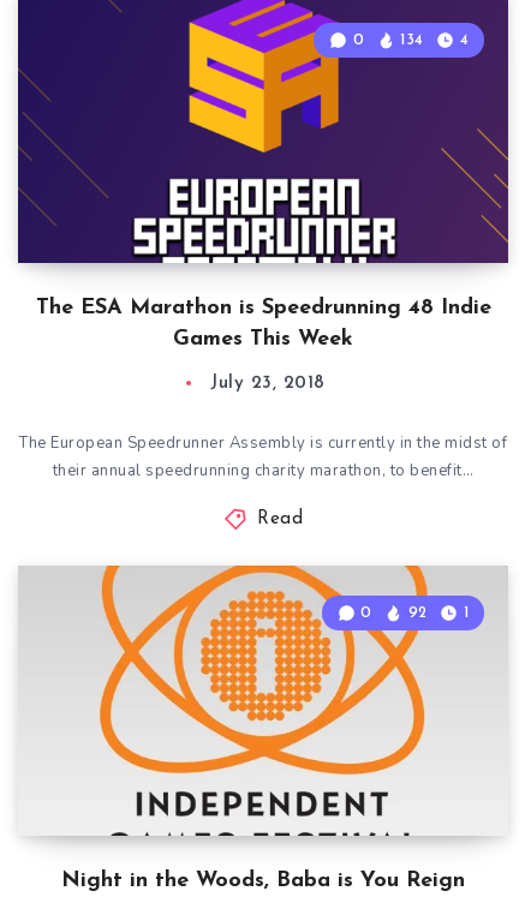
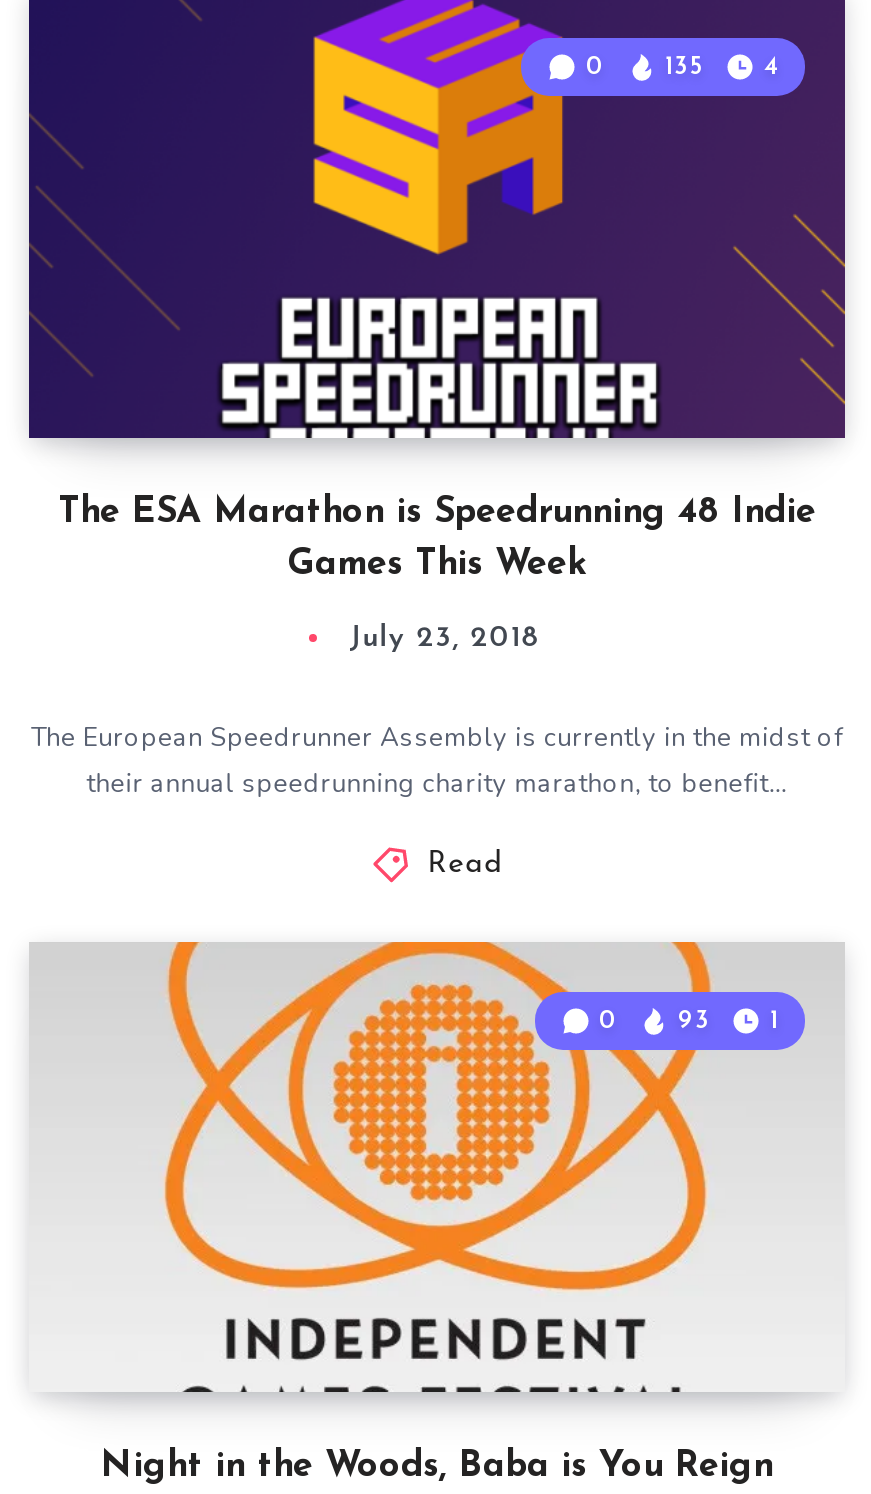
- 0 134 4
+ 0 135 4

- 0 92 1
+ 0 93 1
